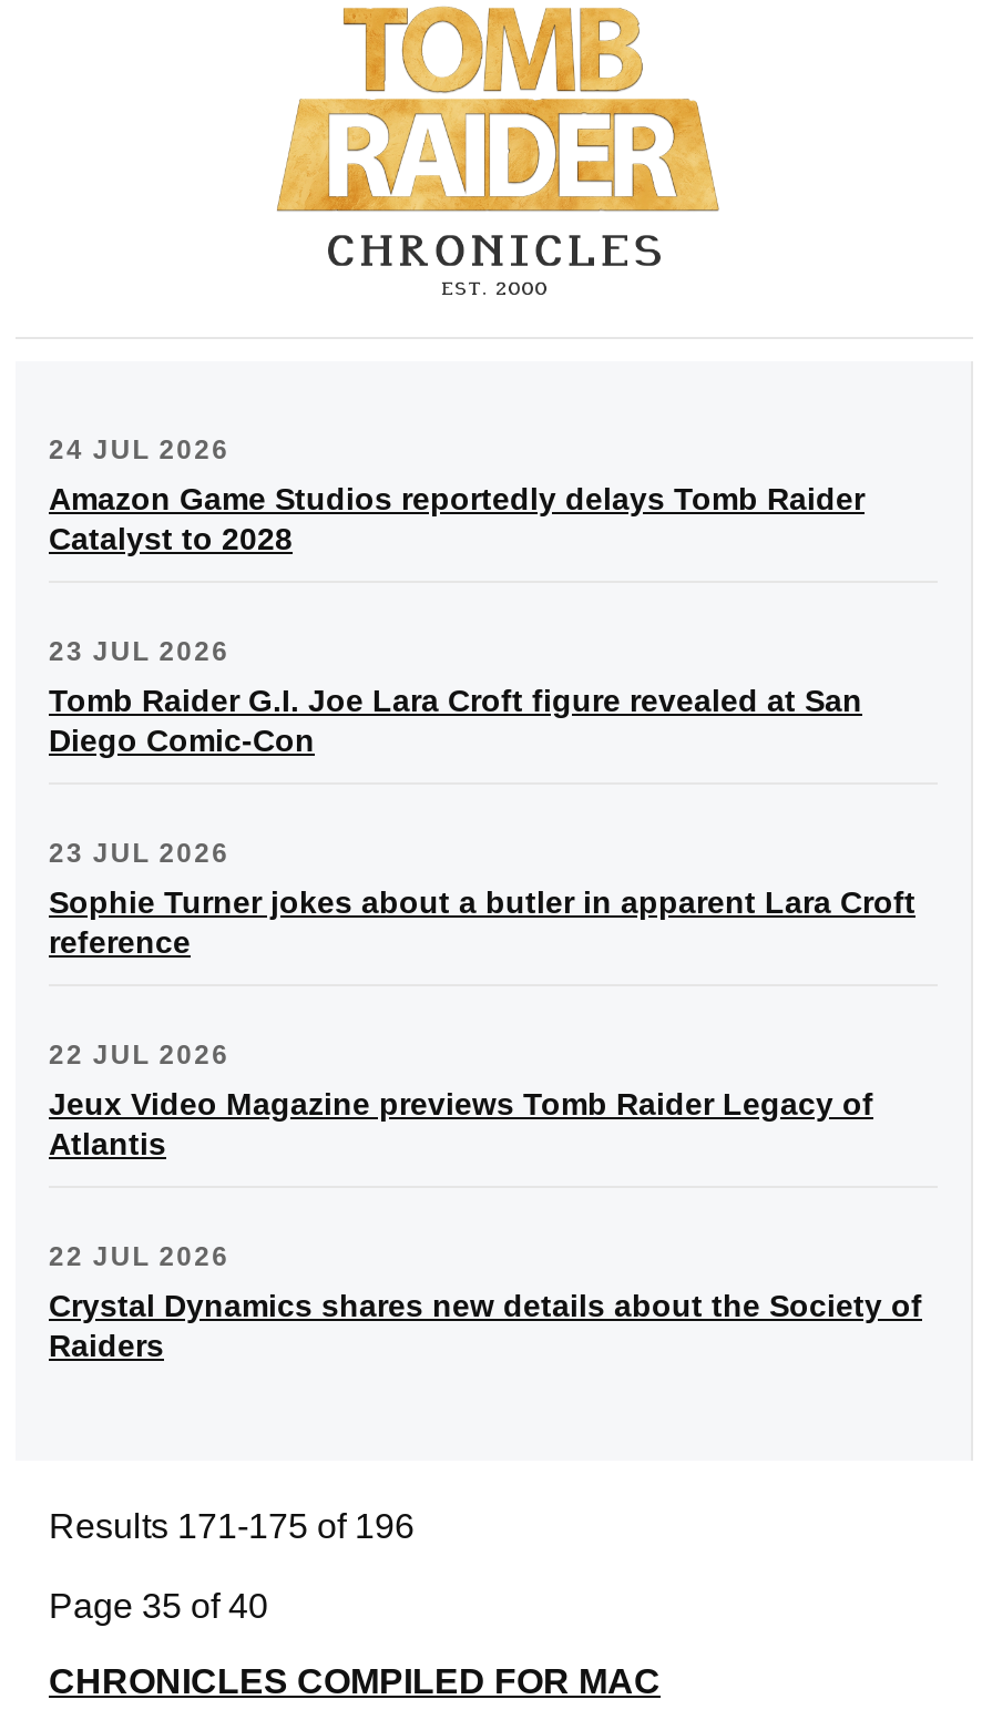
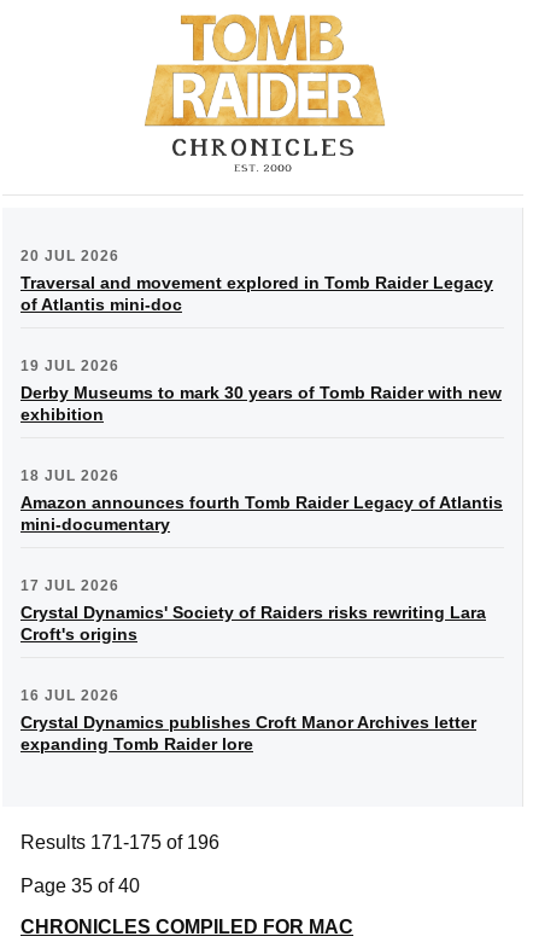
- 24 JUL 2026
- Amazon Game Studios reportedly delays Tomb Raider
- Catalyst to 2028
+ 20 JUL 2026
+ Traversal and movement explored in Tomb Raider Legacy
+ of Atlantis mini-doc

- 23 JUL 2026
- Tomb Raider G.I. Joe Lara Croft figure revealed at San
- Diego Comic-Con
+ 19 JUL 2026
+ Derby Museums to mark 30 years of Tomb Raider with new
+ exhibition

- 23 JUL 2026
- Sophie Turner jokes about a butler in apparent Lara Croft
- reference
+ 18 JUL 2026
+ Amazon announces fourth Tomb Raider Legacy of Atlantis
+ mini-documentary

- 22 JUL 2026
- Jeux Video Magazine previews Tomb Raider Legacy of
- Atlantis
+ 17 JUL 2026
+ Crystal Dynamics' Society of Raiders risks rewriting Lara
+ Croft's origins

- 22 JUL 2026
- Crystal Dynamics shares new details about the Society of
- Raiders
+ 16 JUL 2026
+ Crystal Dynamics publishes Croft Manor Archives letter
+ expanding Tomb Raider lore
